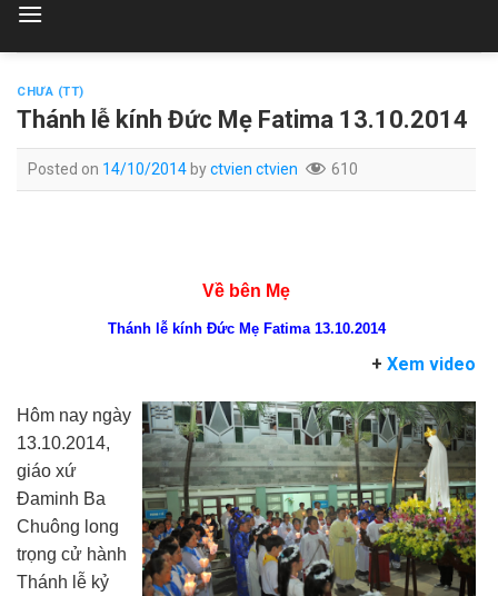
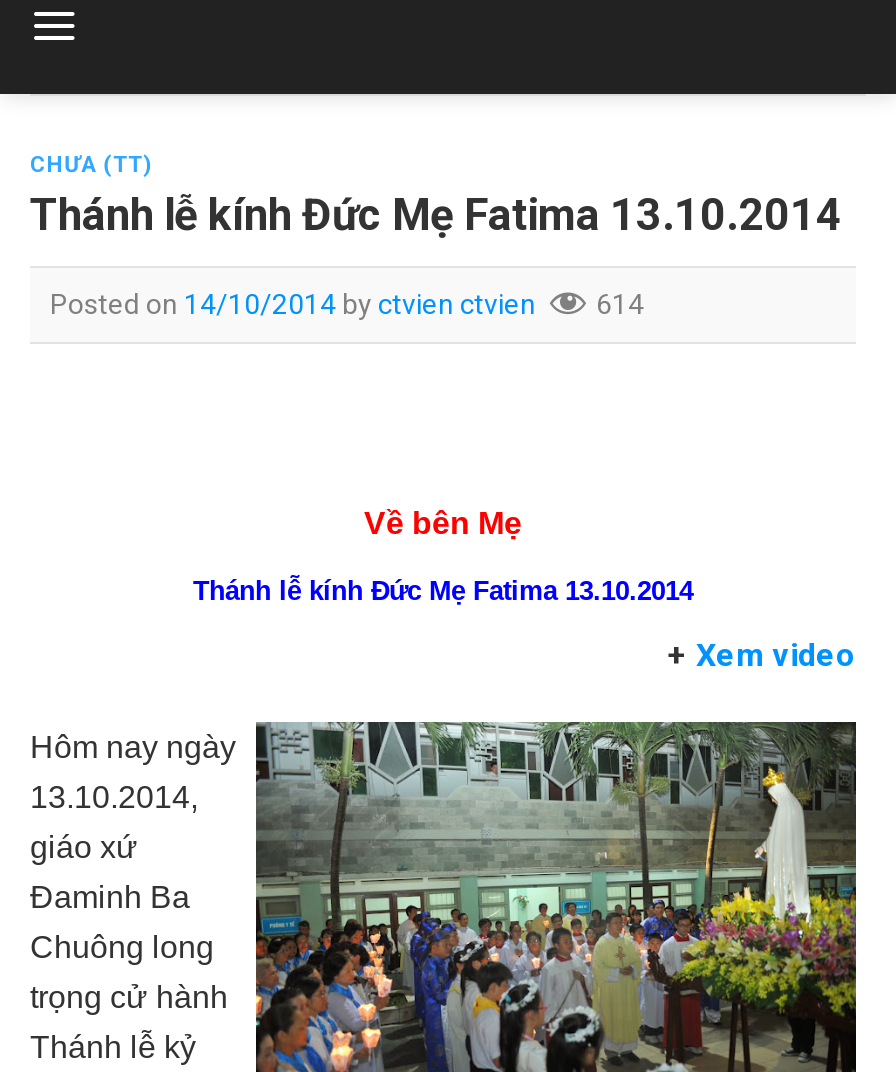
- Posted on 14/10/2014 by ctvien ctvien 610
+ Posted on 14/10/2014 by ctvien ctvien 614
